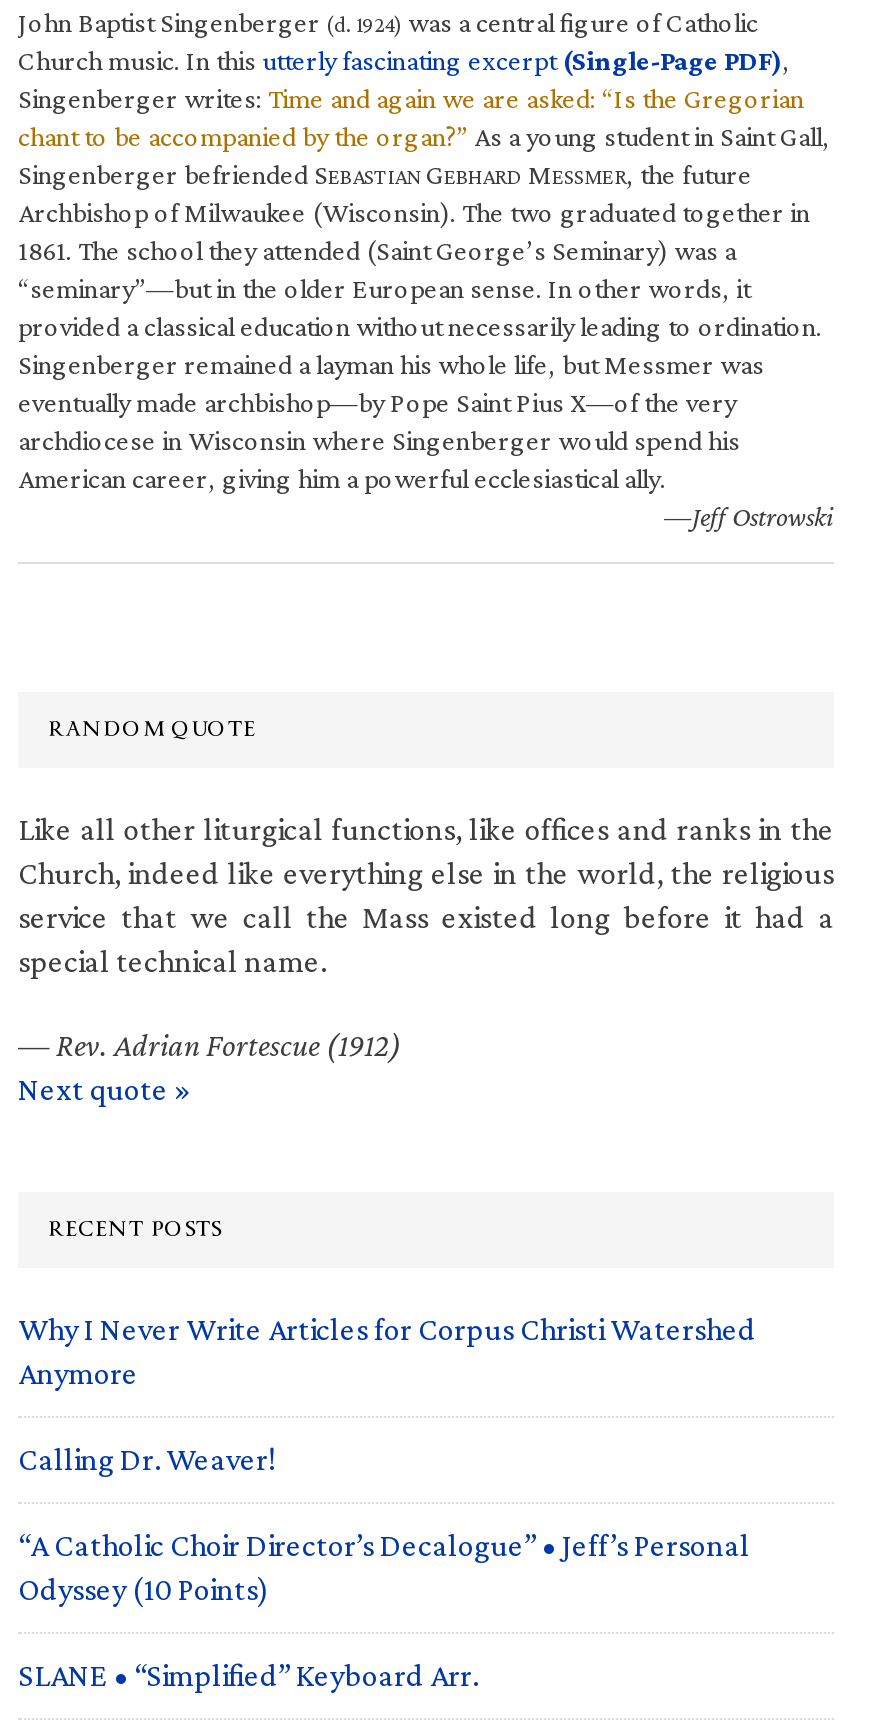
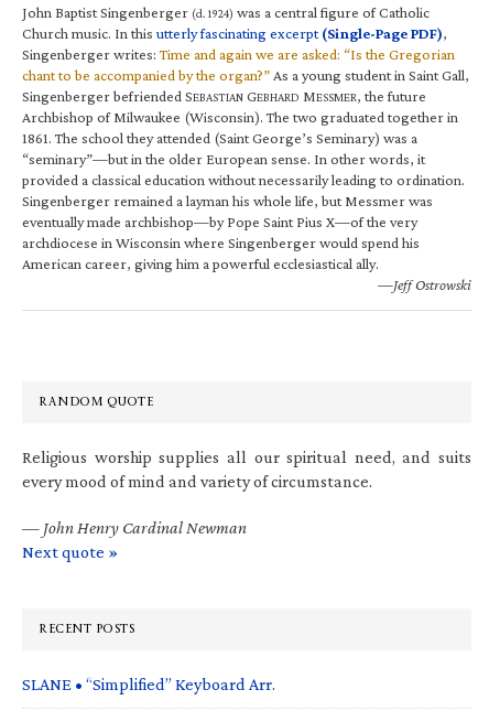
- Like all other liturgical functions, like offices and ranks in the
- Church, indeed like everything else in the world, the religious
- service that we call the Mass existed long before it had a
- special technical name.
+ Religious worship supplies all our spiritual need, and suits
+ every mood of mind and variety of circumstance.

- — Rev. Adrian Fortescue (1912)
+ — John Henry Cardinal Newman

- Why I Never Write Articles for Corpus Christi Watershed
- Anymore
- Calling Dr. Weaver!
- “A Catholic Choir Director’s Decalogue” • Jeff’s Personal
- Odyssey (10 Points)
